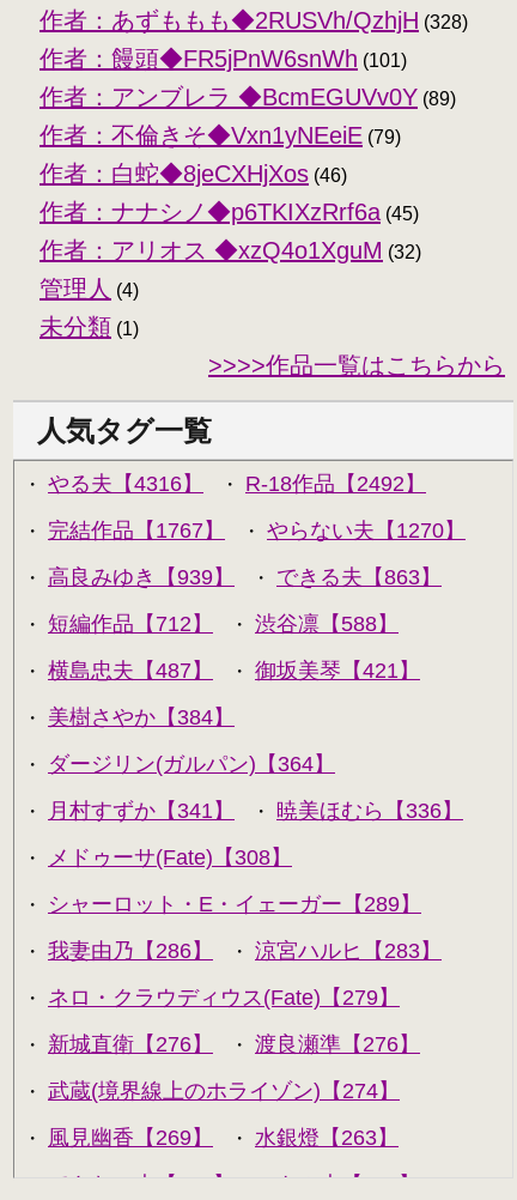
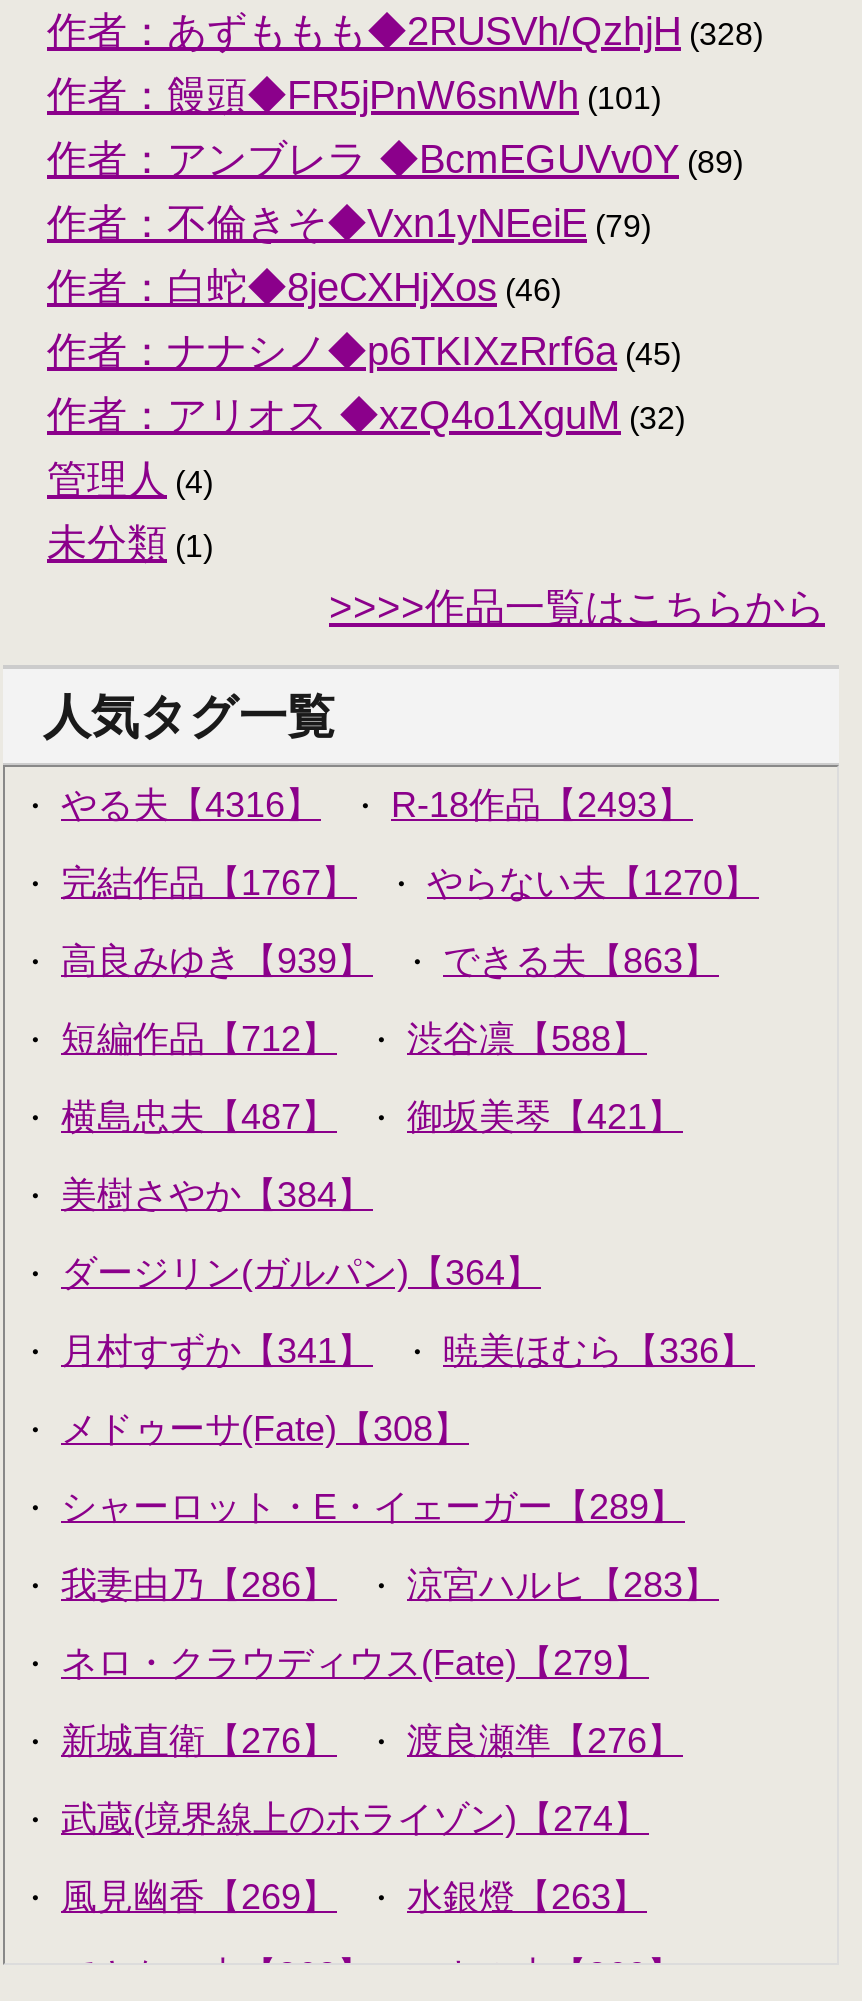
- ・ やる夫【4316】 ・ R-18作品【2492】
+ ・ やる夫【4316】 ・ R-18作品【2493】
